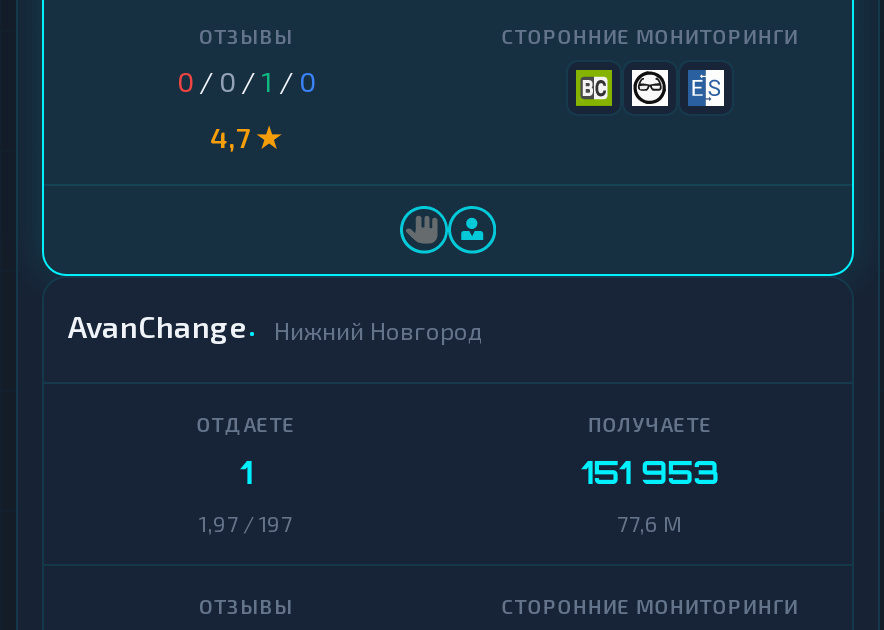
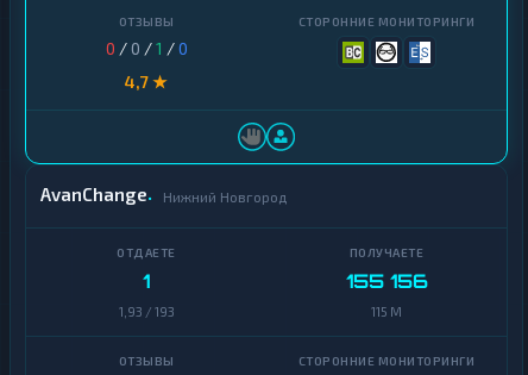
- 151 953
+ 155 156

- 1,97 / 197
+ 1,93 / 193

- 77,6 M
+ 115 M
